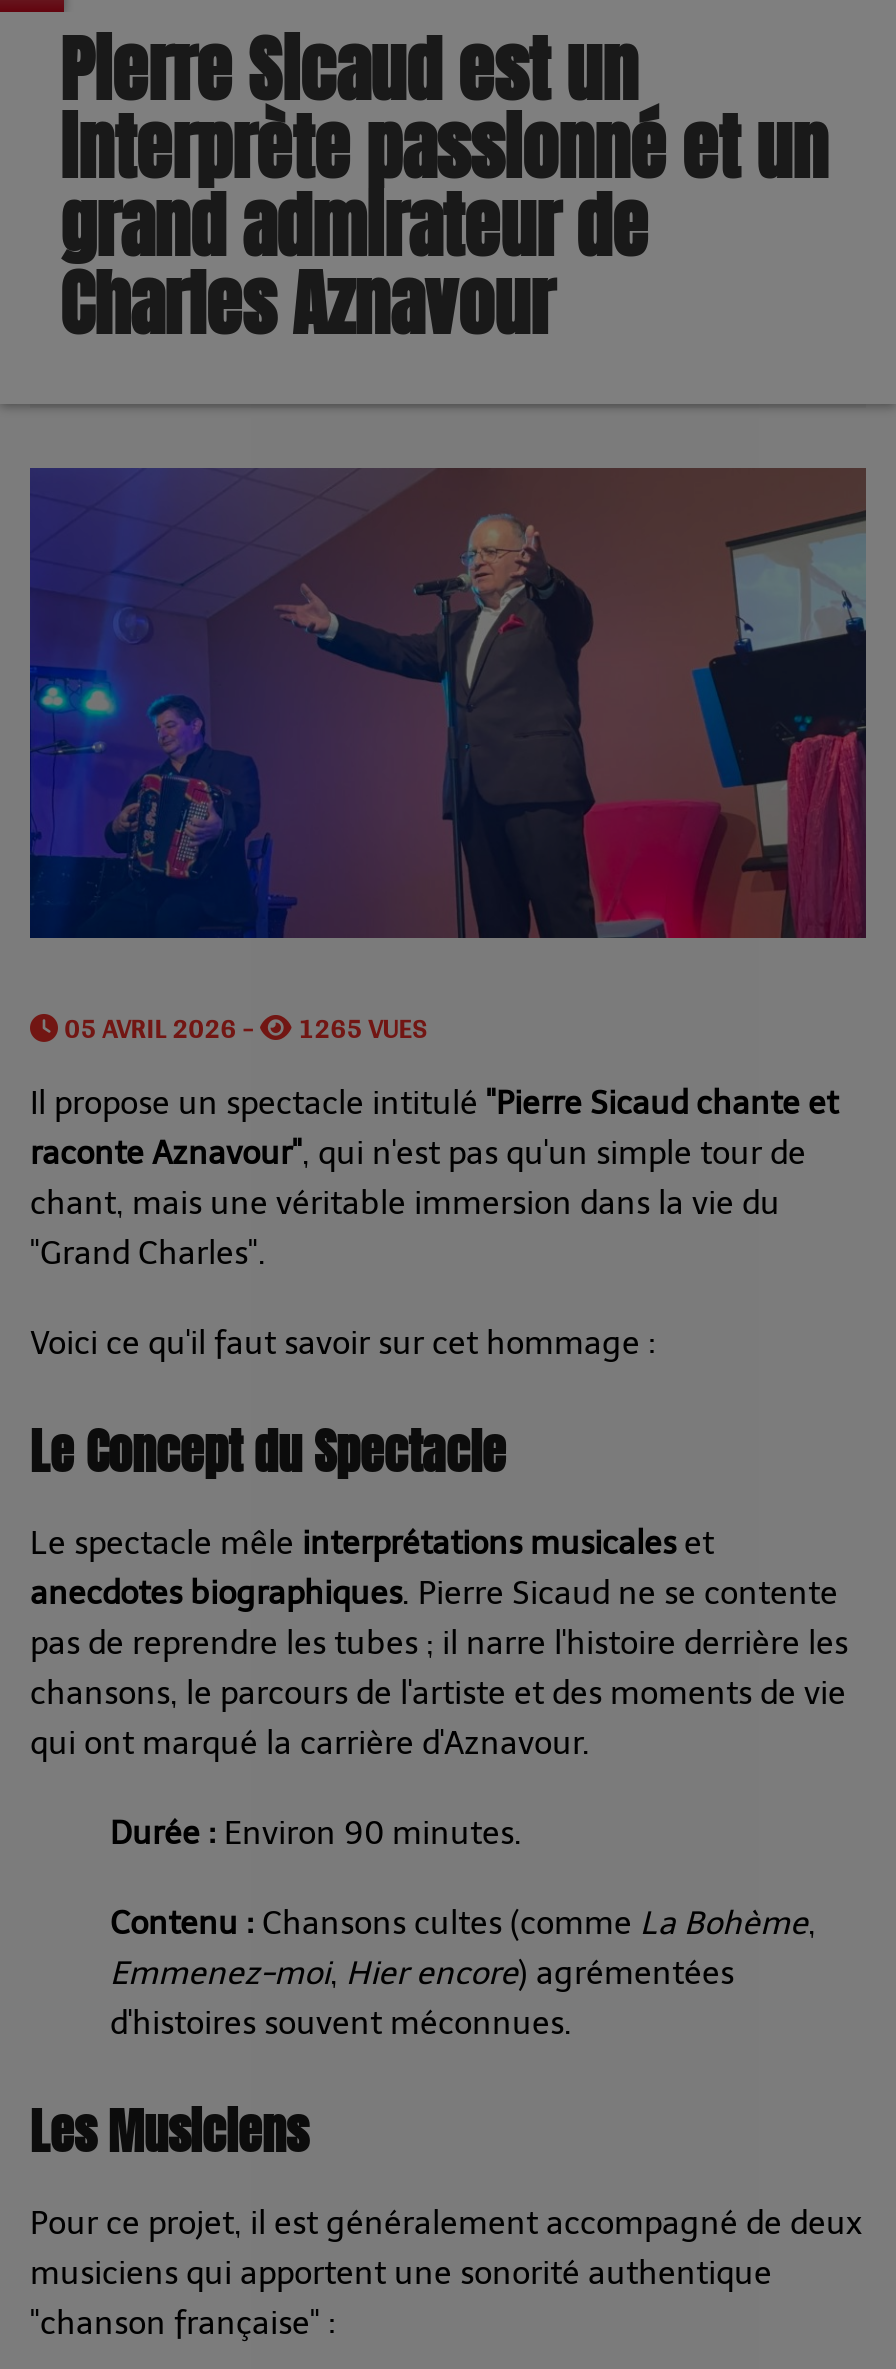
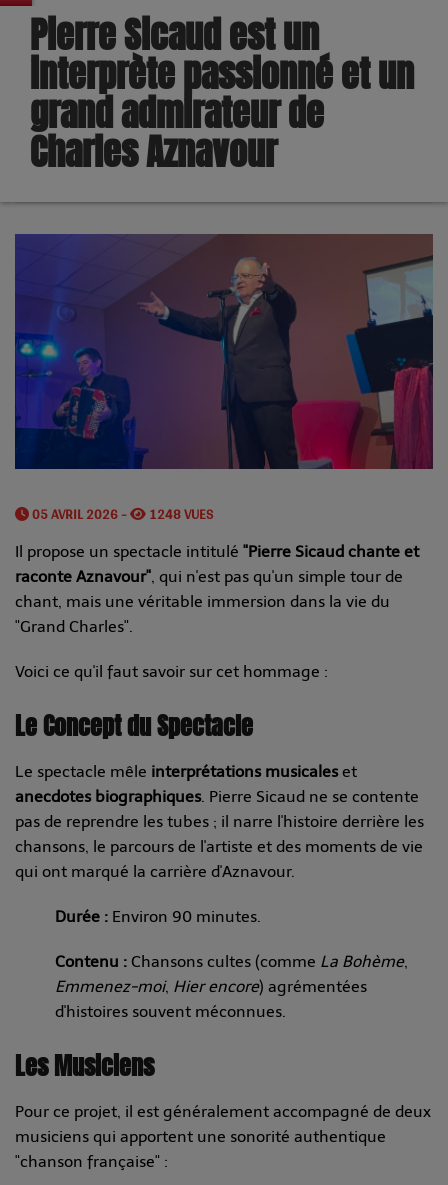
- 1265 VUES
+ 1248 VUES
